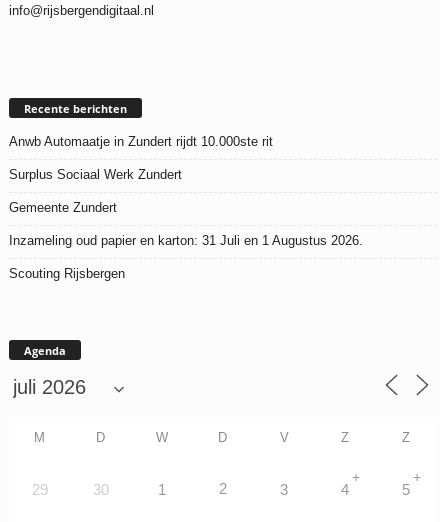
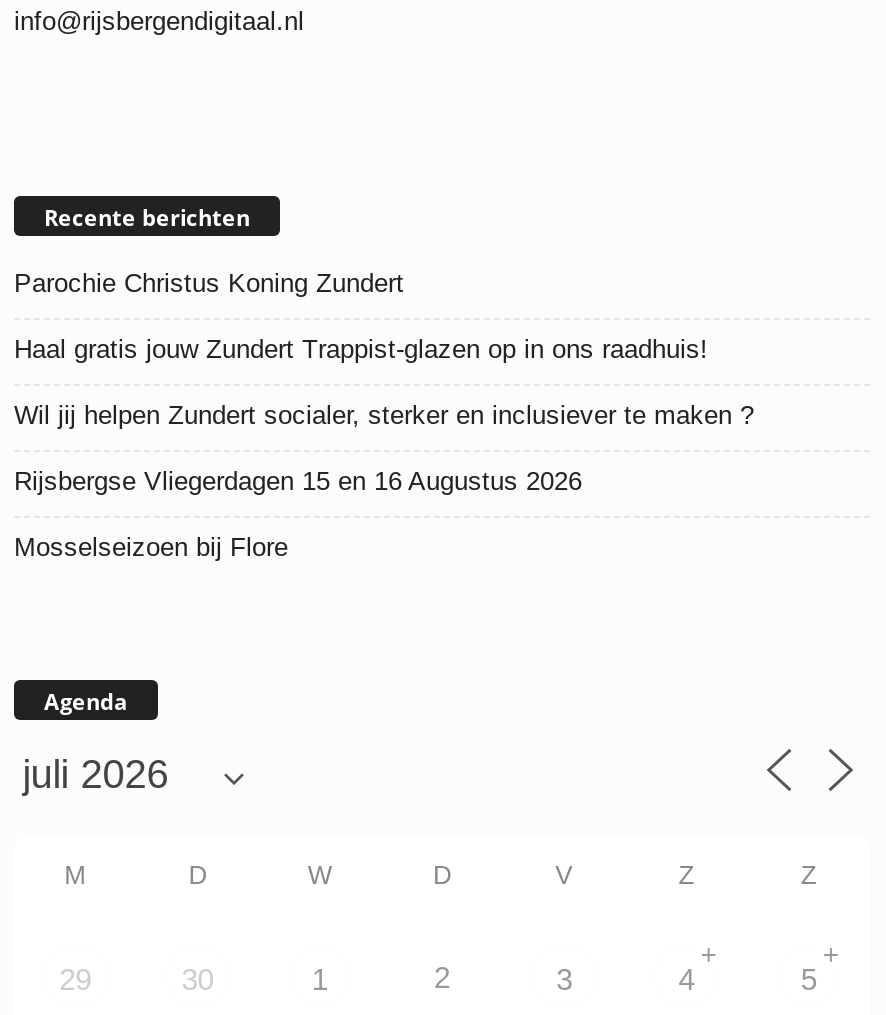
- Anwb Automaatje in Zundert rijdt 10.000ste rit
+ Parochie Christus Koning Zundert

- Surplus Sociaal Werk Zundert
+ Haal gratis jouw Zundert Trappist-glazen op in ons raadhuis!

- Gemeente Zundert
+ Wil jij helpen Zundert socialer, sterker en inclusiever te maken ?

- Inzameling oud papier en karton: 31 Juli en 1 Augustus 2026.
+ Rijsbergse Vliegerdagen 15 en 16 Augustus 2026

- Scouting Rijsbergen
+ Mosselseizoen bij Flore
